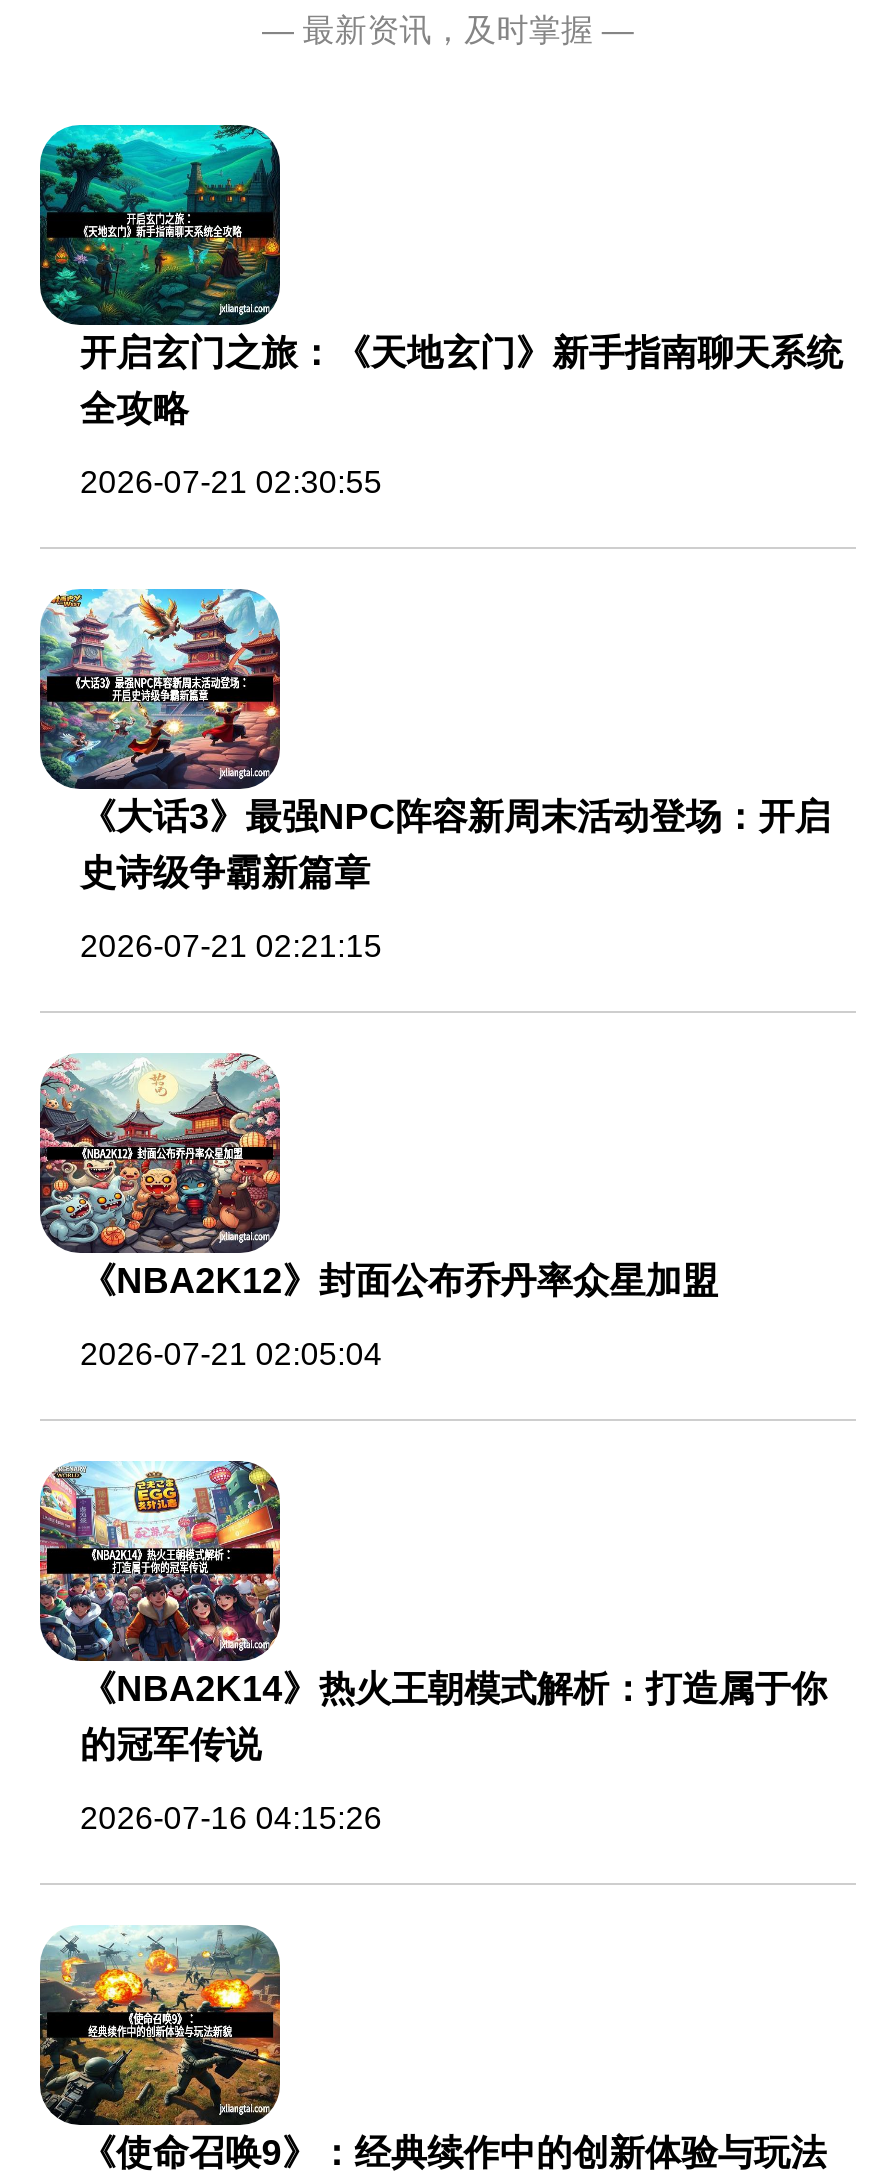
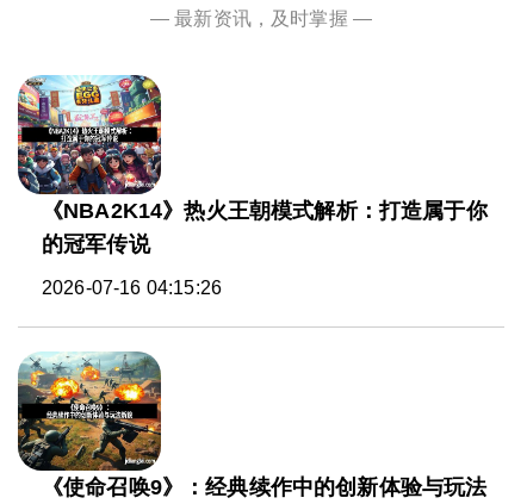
- [image]
- 开启玄门之旅：《天地玄门》新手指南聊天系统
- 全攻略
- 2026-07-21 02:30:55

- [image]
- 《大话3》最强NPC阵容新周末活动登场：开启
- 史诗级争霸新篇章
- 2026-07-21 02:21:15

- [image]
- 《NBA2K12》封面公布乔丹率众星加盟
- 2026-07-21 02:05:04
